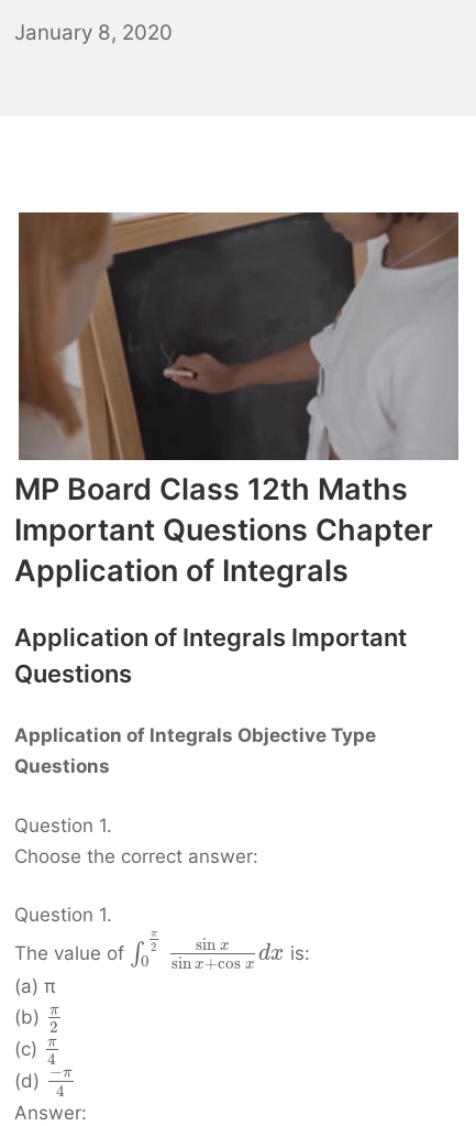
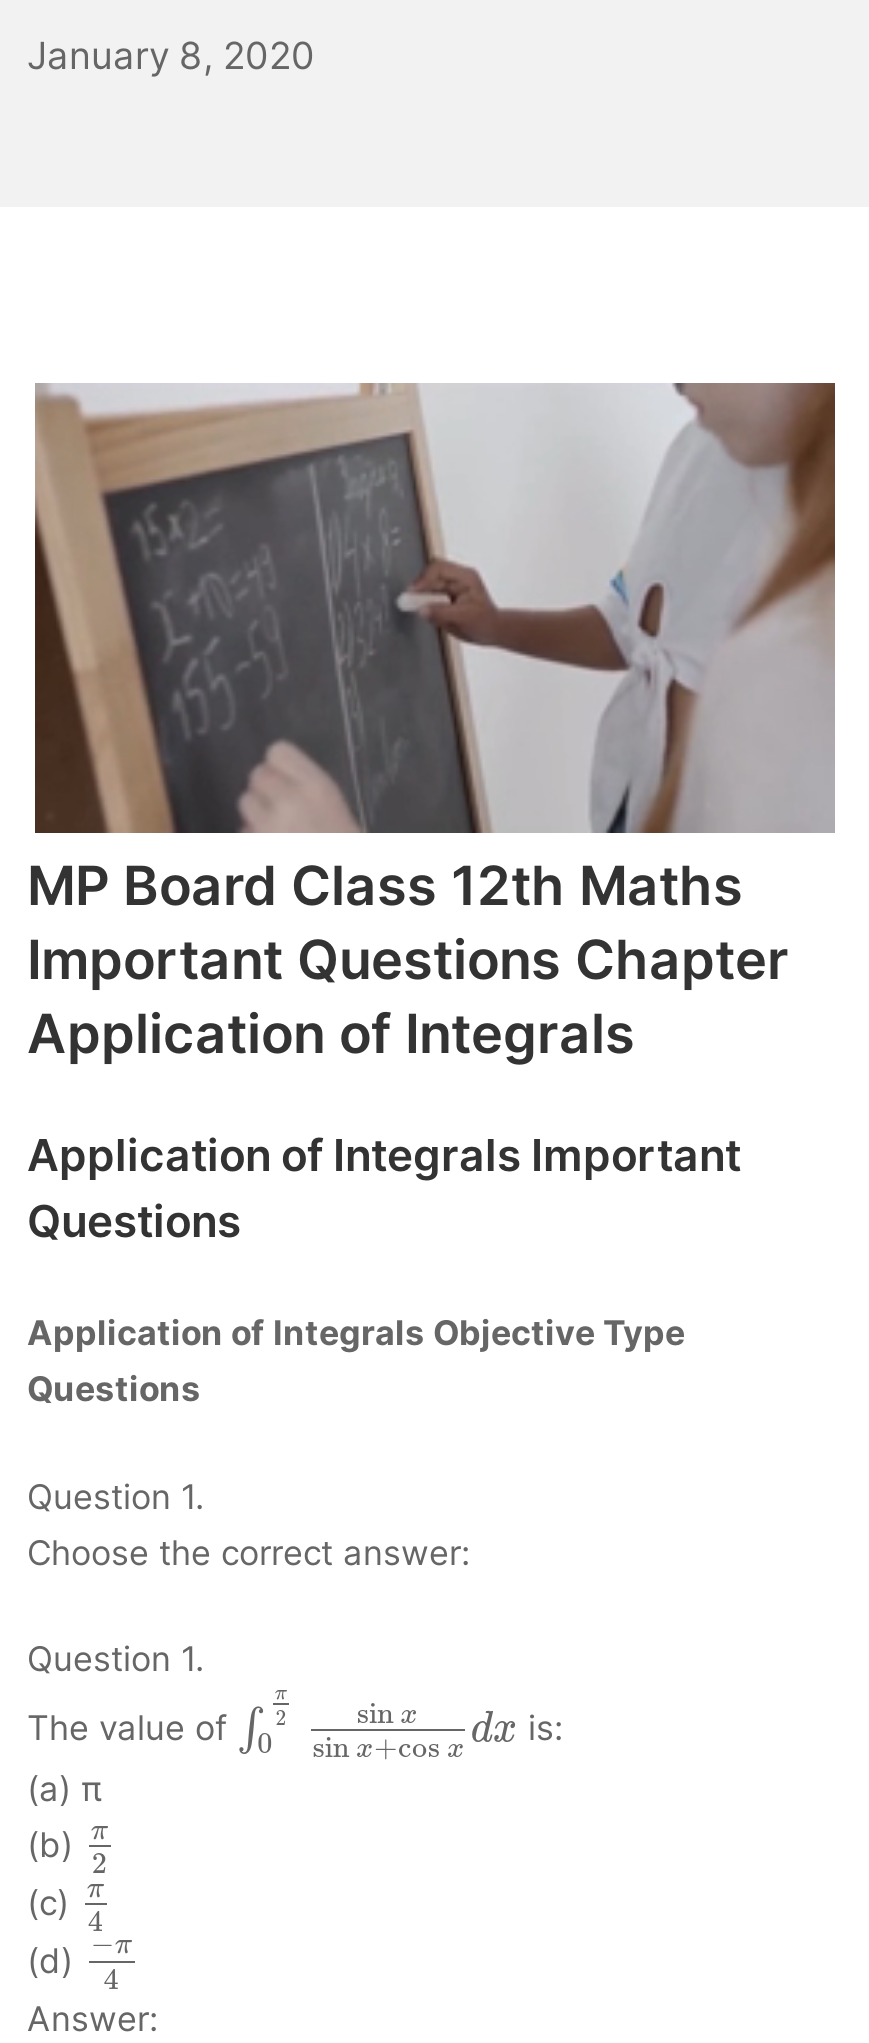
- [image]
+ [image]
